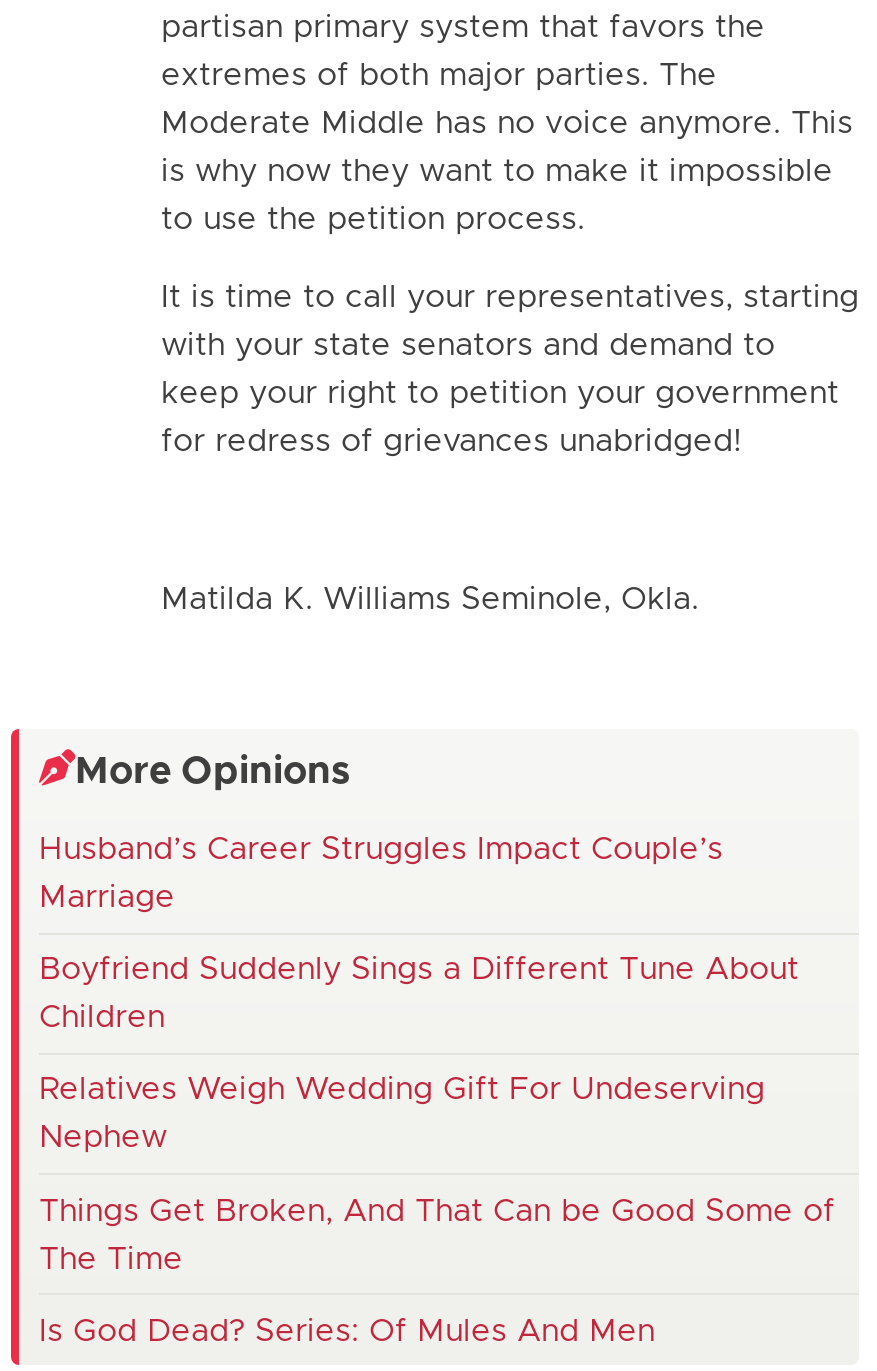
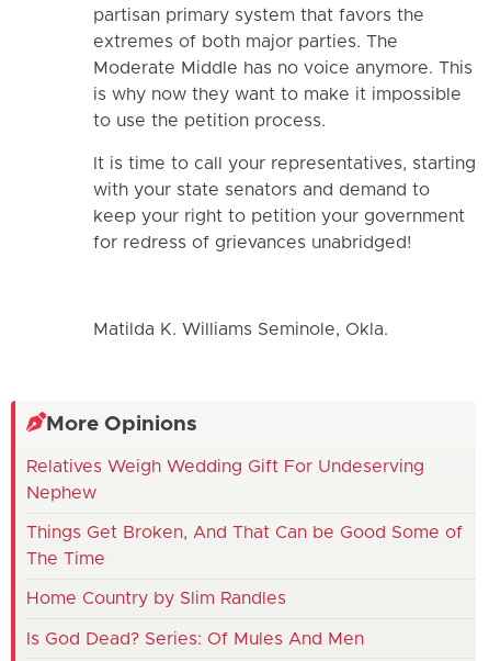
- Husband’s Career Struggles Impact Couple’s
- Marriage
- Boyfriend Suddenly Sings a Different Tune About
- Children

moved up: Relatives Weigh Wedding Gift For Undeserving | Nephew | Things Get Broken, And That Can be Good Some of | The Time

+ Home Country by Slim Randles
